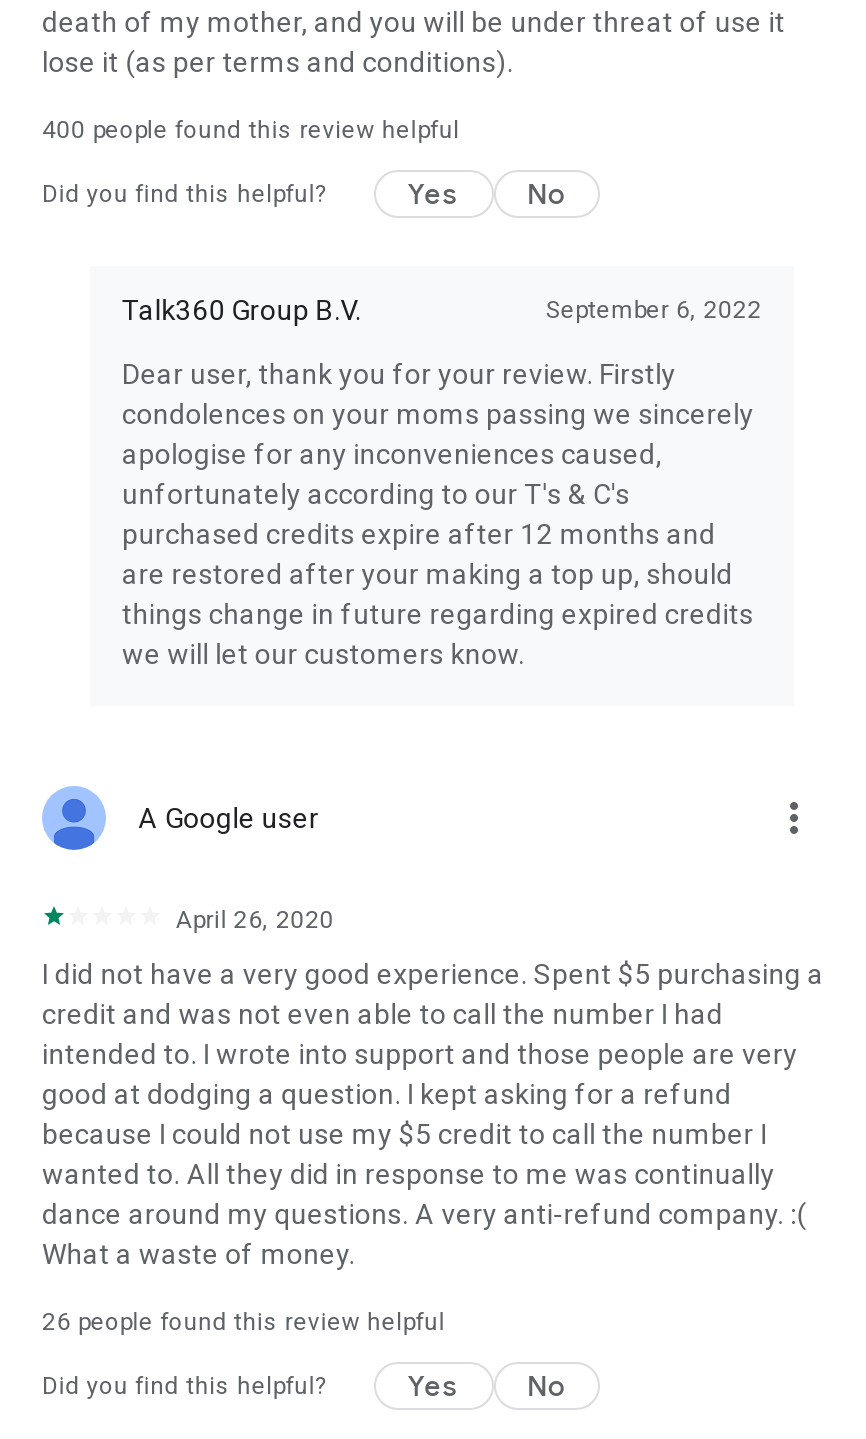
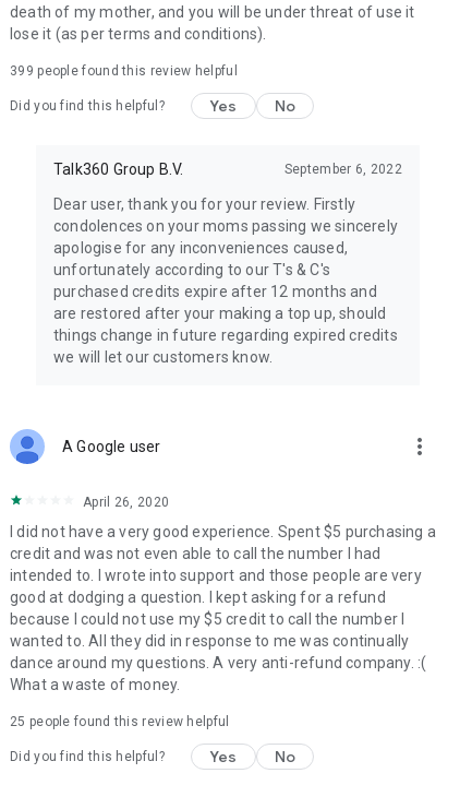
- 400 people found this review helpful
+ 399 people found this review helpful

- 26 people found this review helpful
+ 25 people found this review helpful
